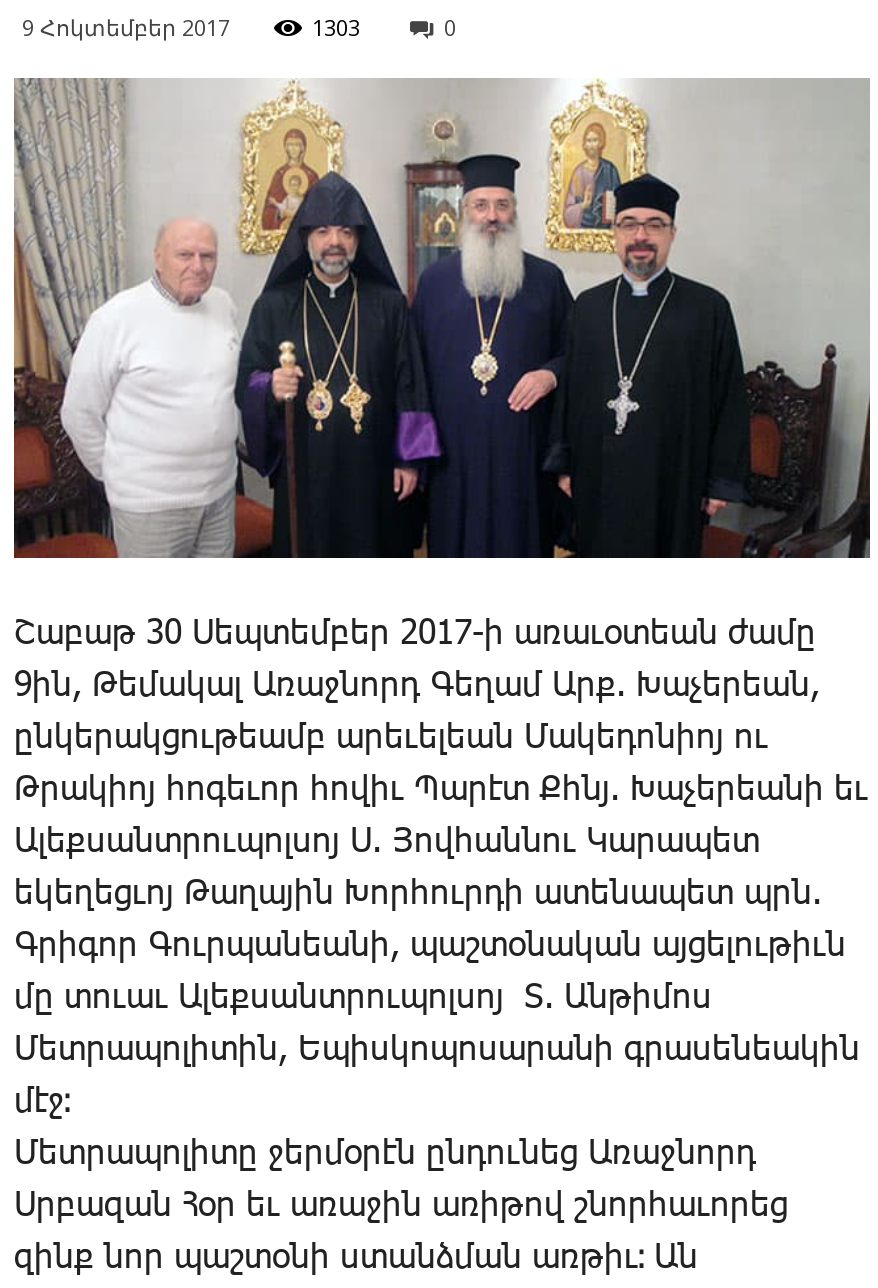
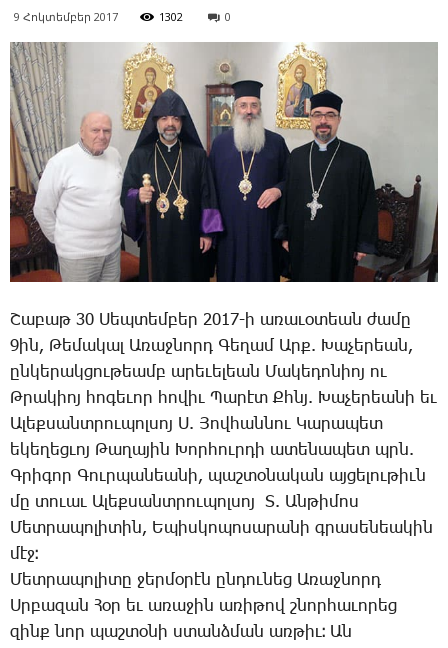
- 1303
+ 1302
